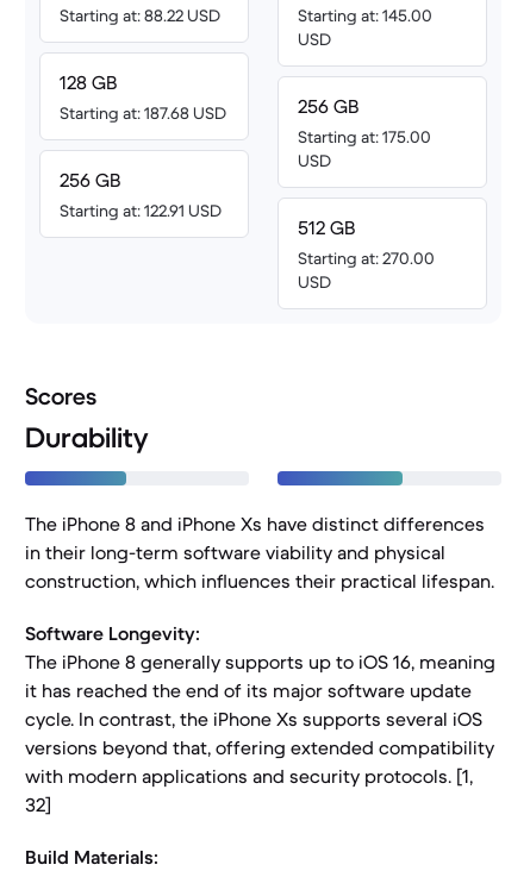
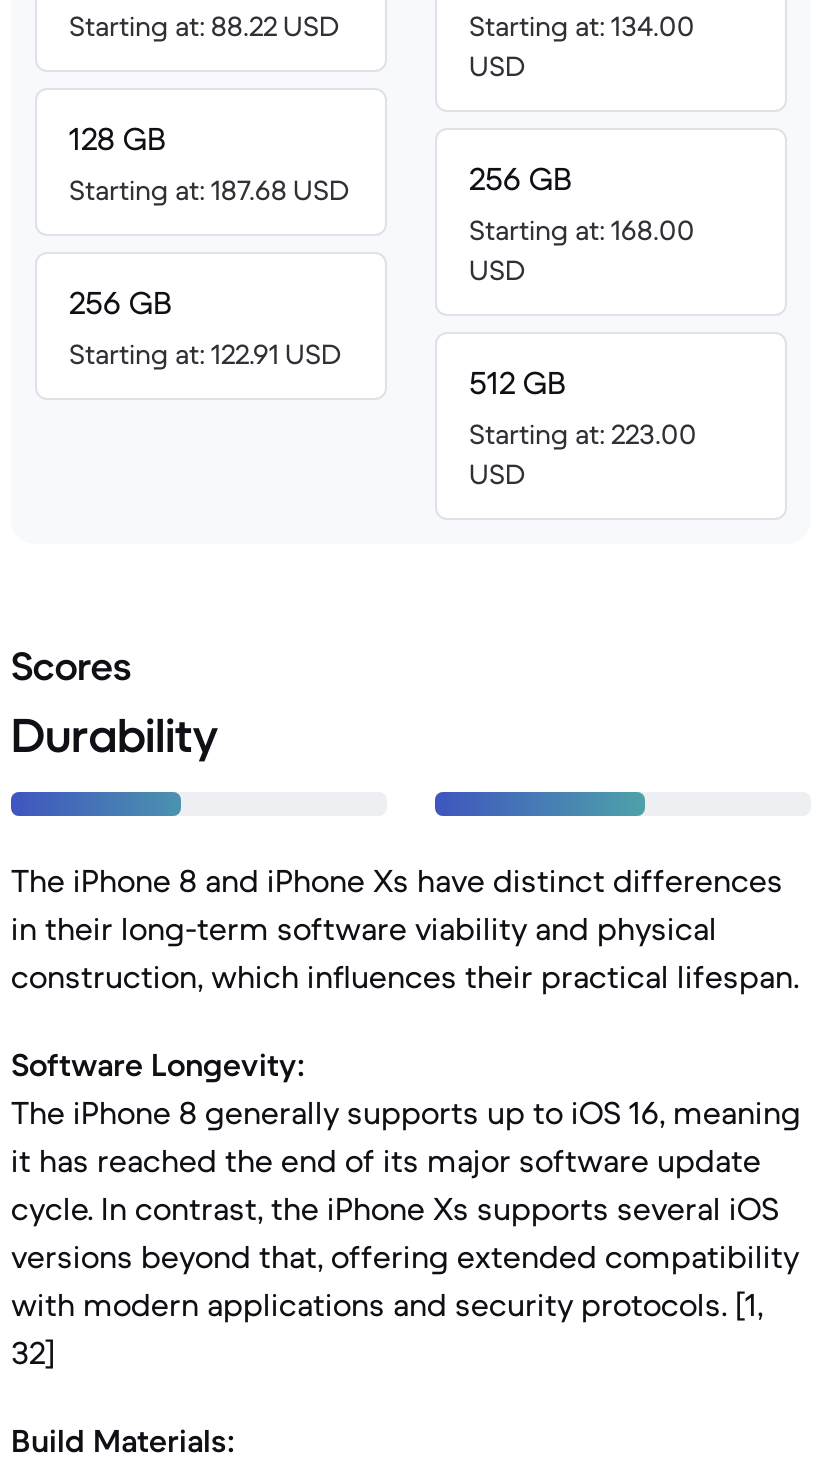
- Starting at: 145.00
+ Starting at: 134.00

- Starting at: 175.00
+ Starting at: 168.00

- Starting at: 270.00
+ Starting at: 223.00
